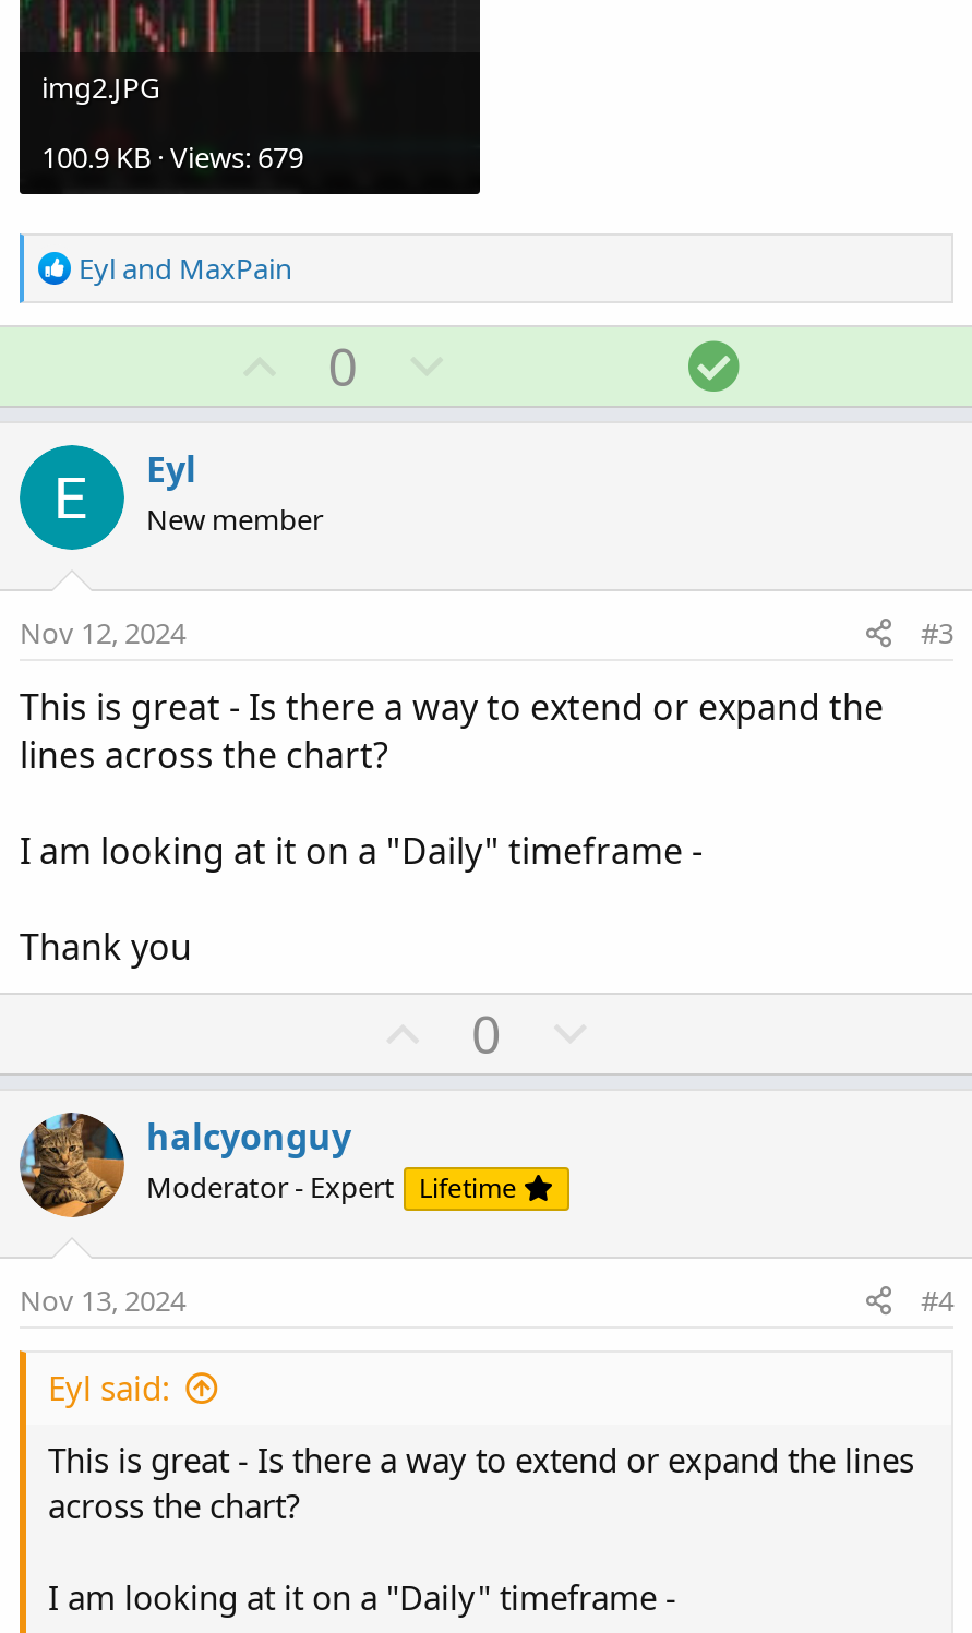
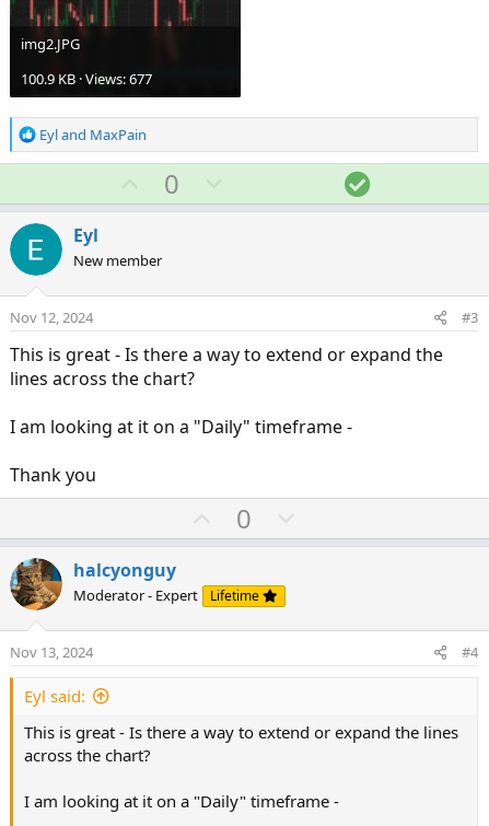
- 100.9 KB · Views: 679
+ 100.9 KB · Views: 677
